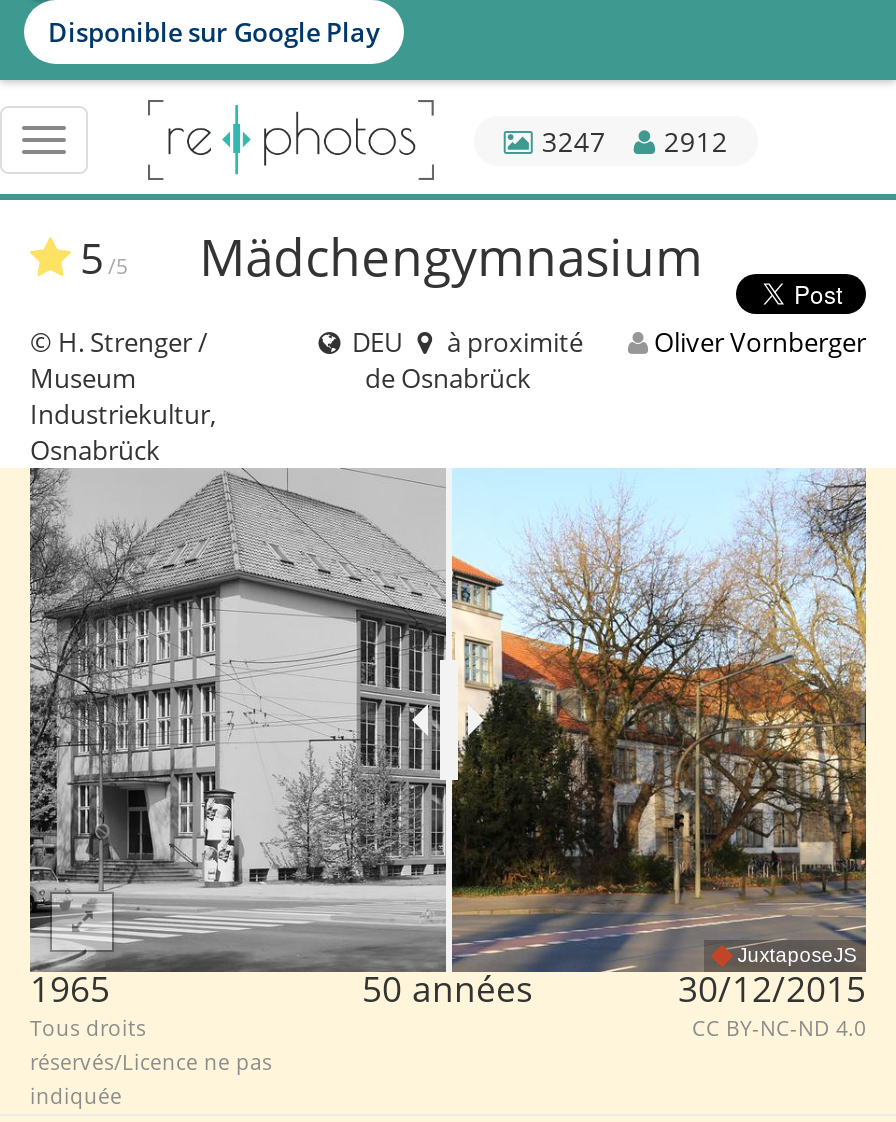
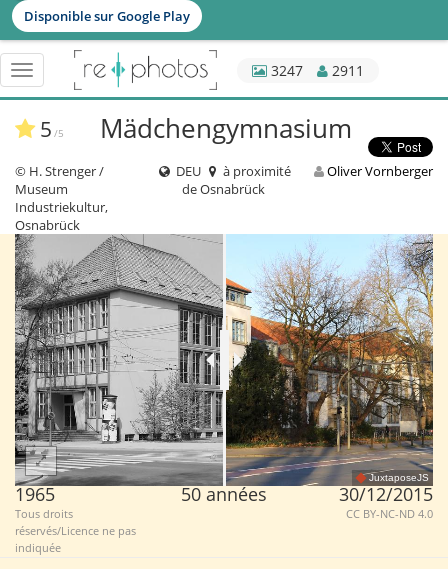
- 3247 2912
+ 3247 2911
